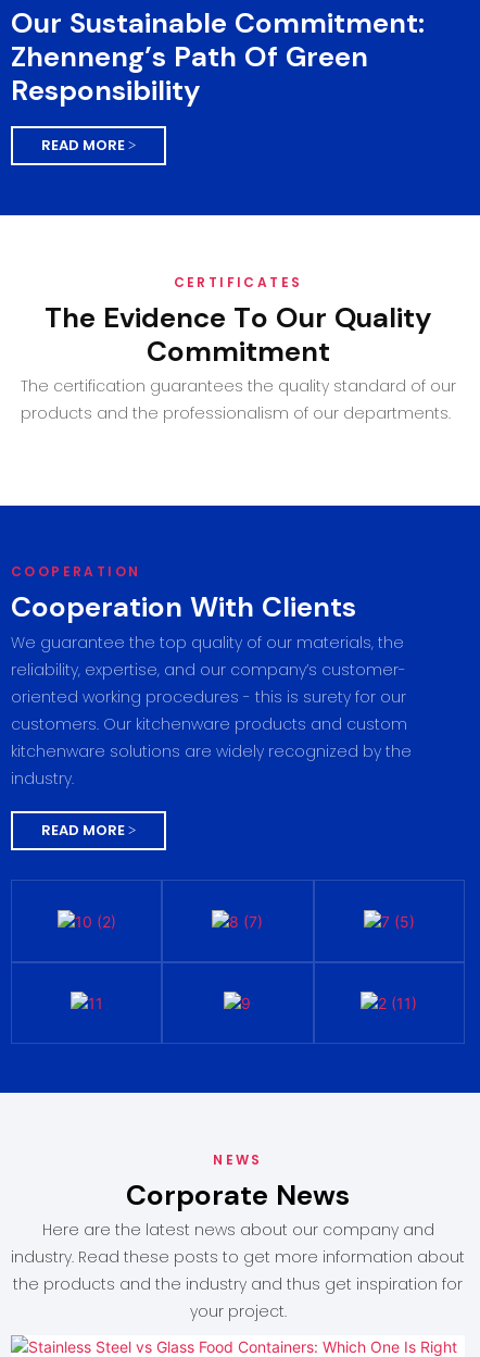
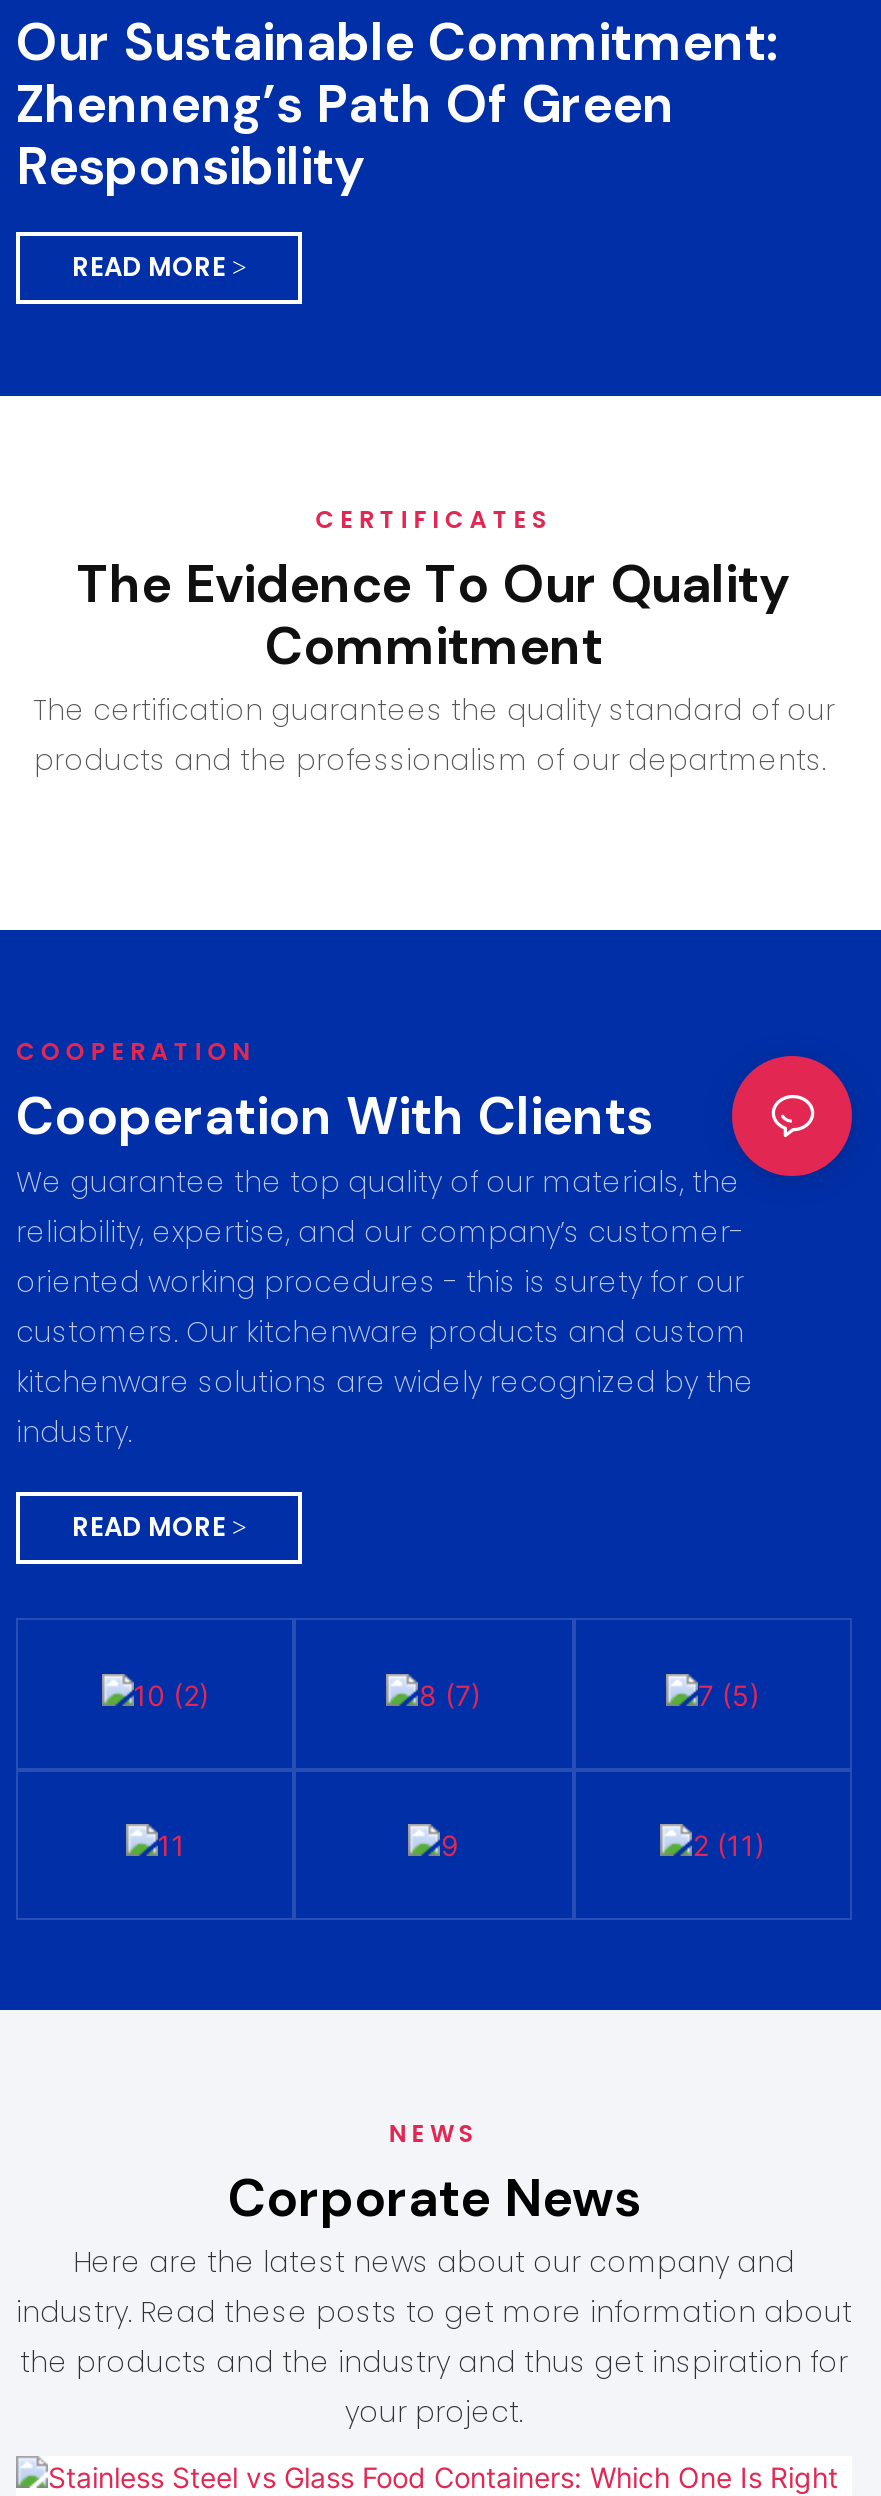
+ [image]
